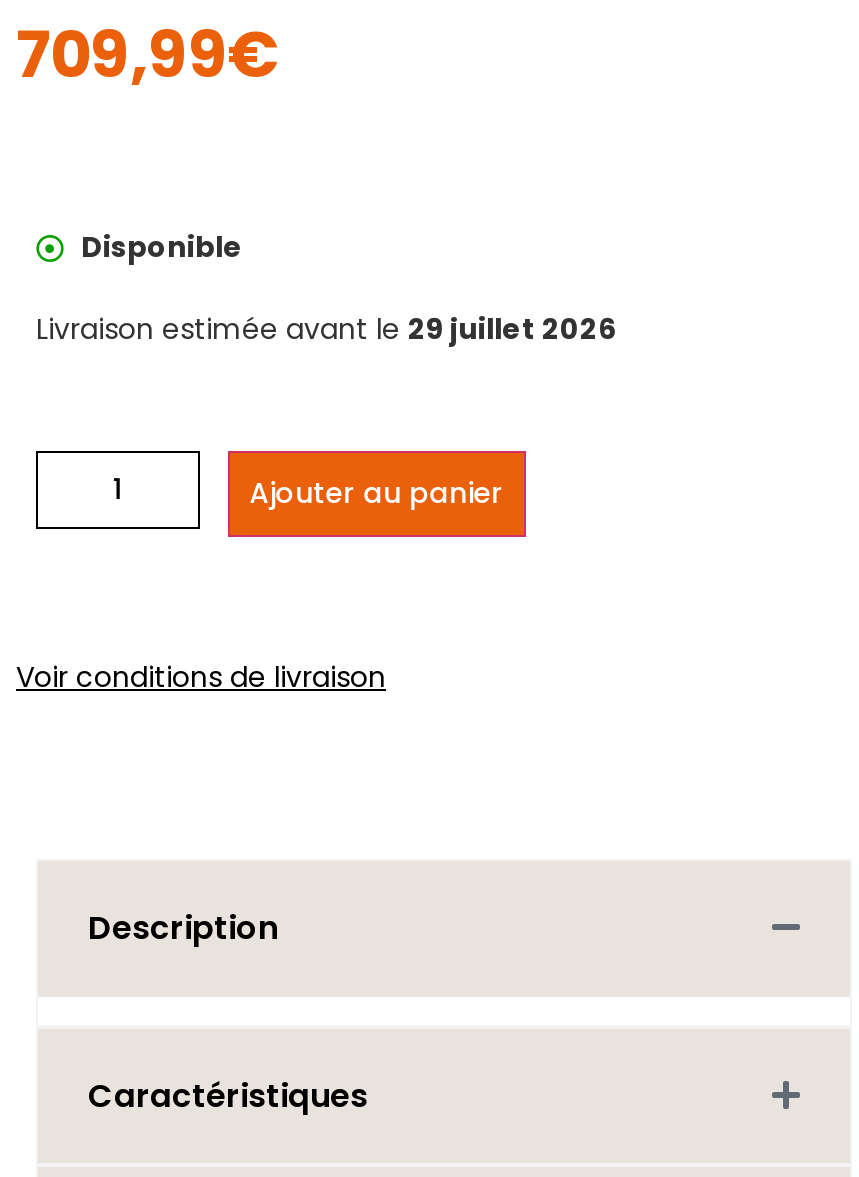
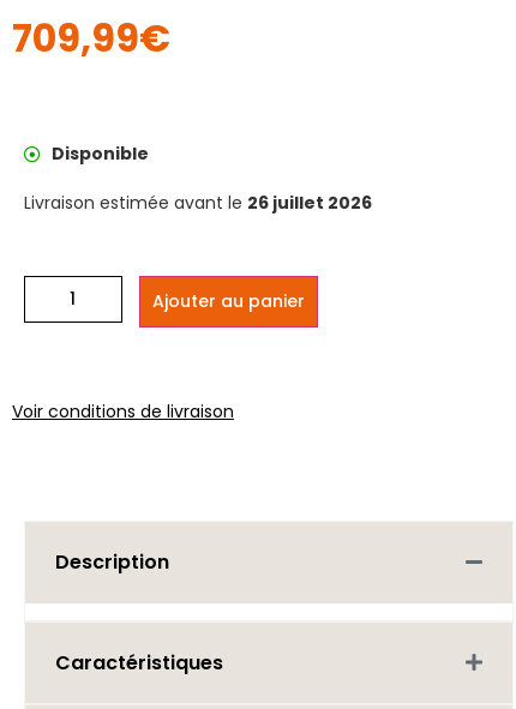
- Livraison estimée avant le 29 juillet 2026
+ Livraison estimée avant le 26 juillet 2026
